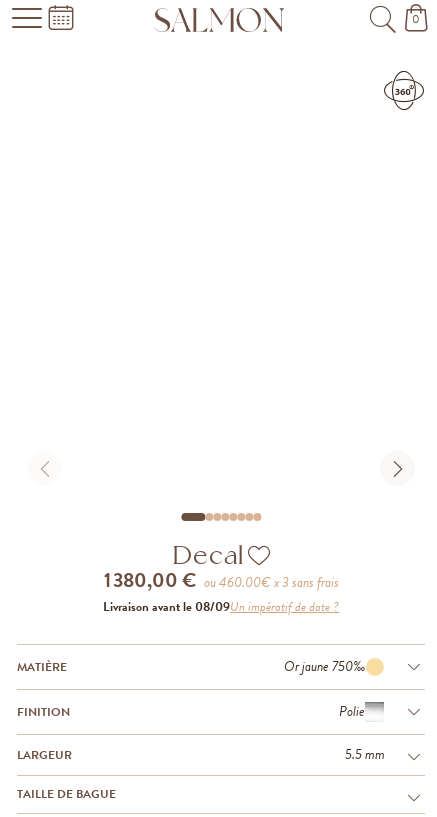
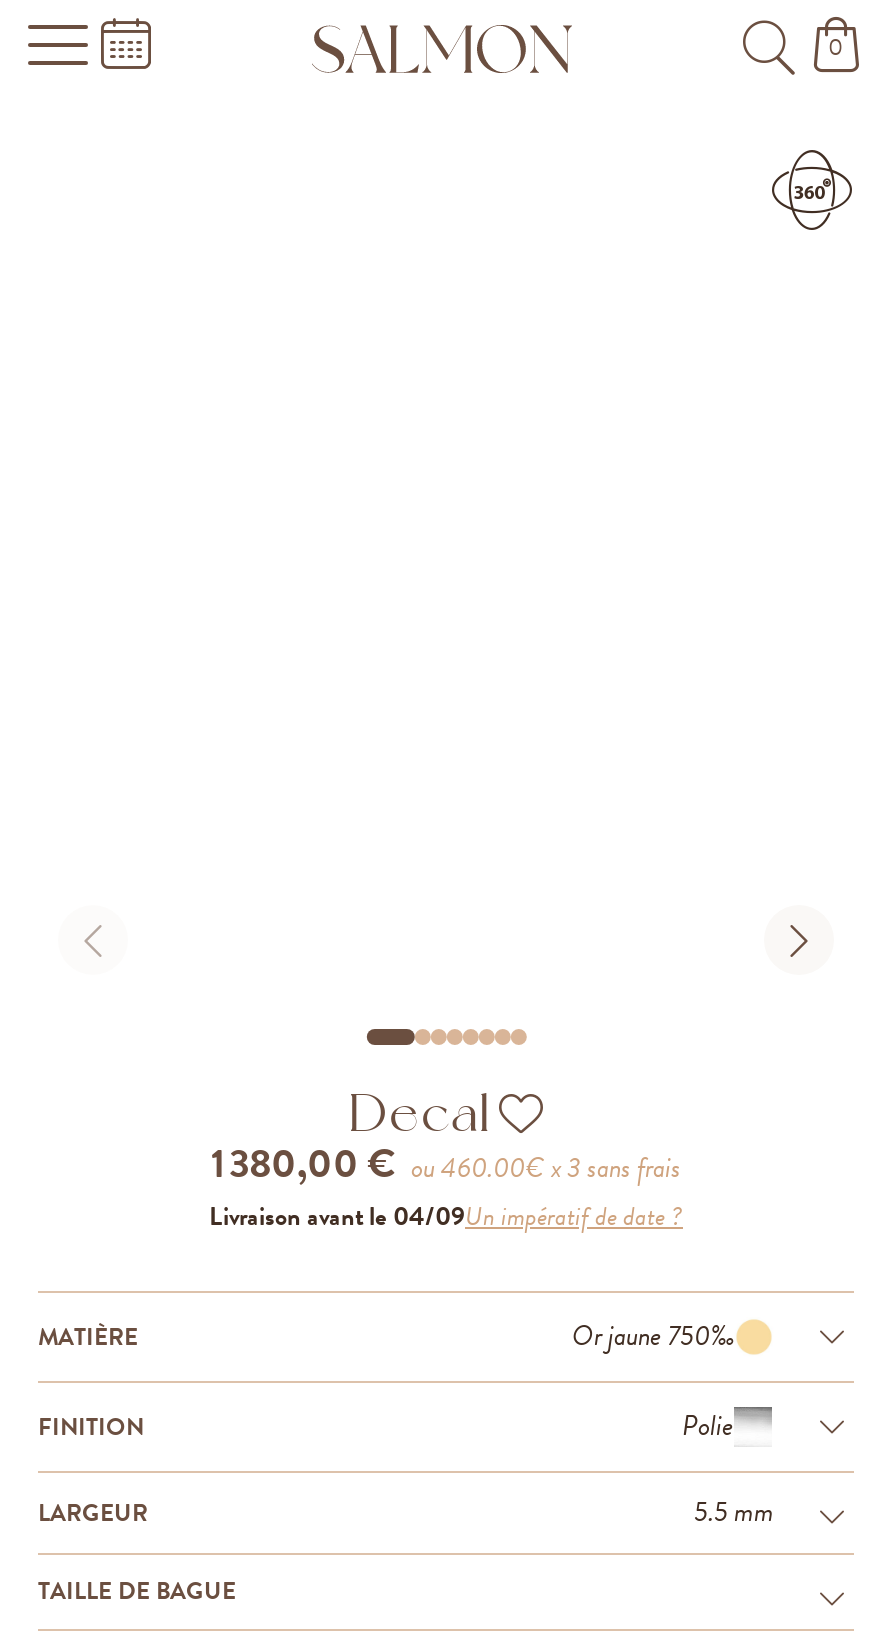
- Livraison avant le 08/09Un impératif de date ?
+ Livraison avant le 04/09Un impératif de date ?
